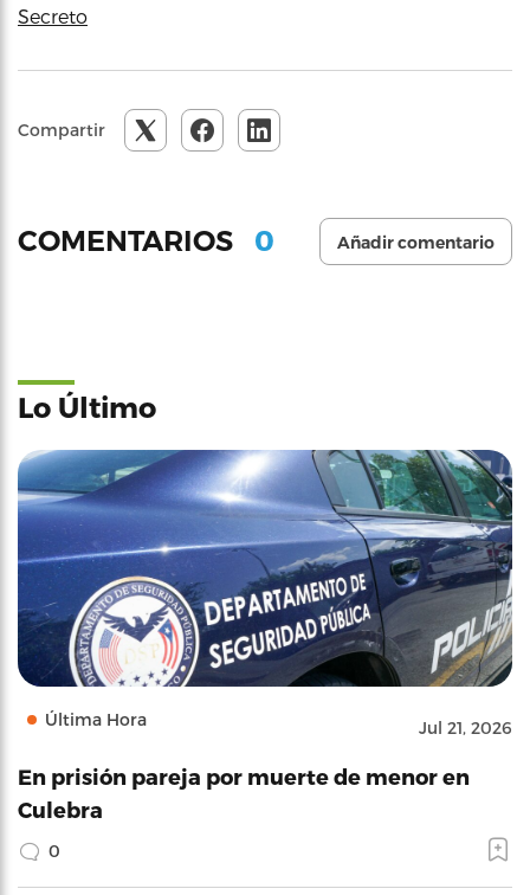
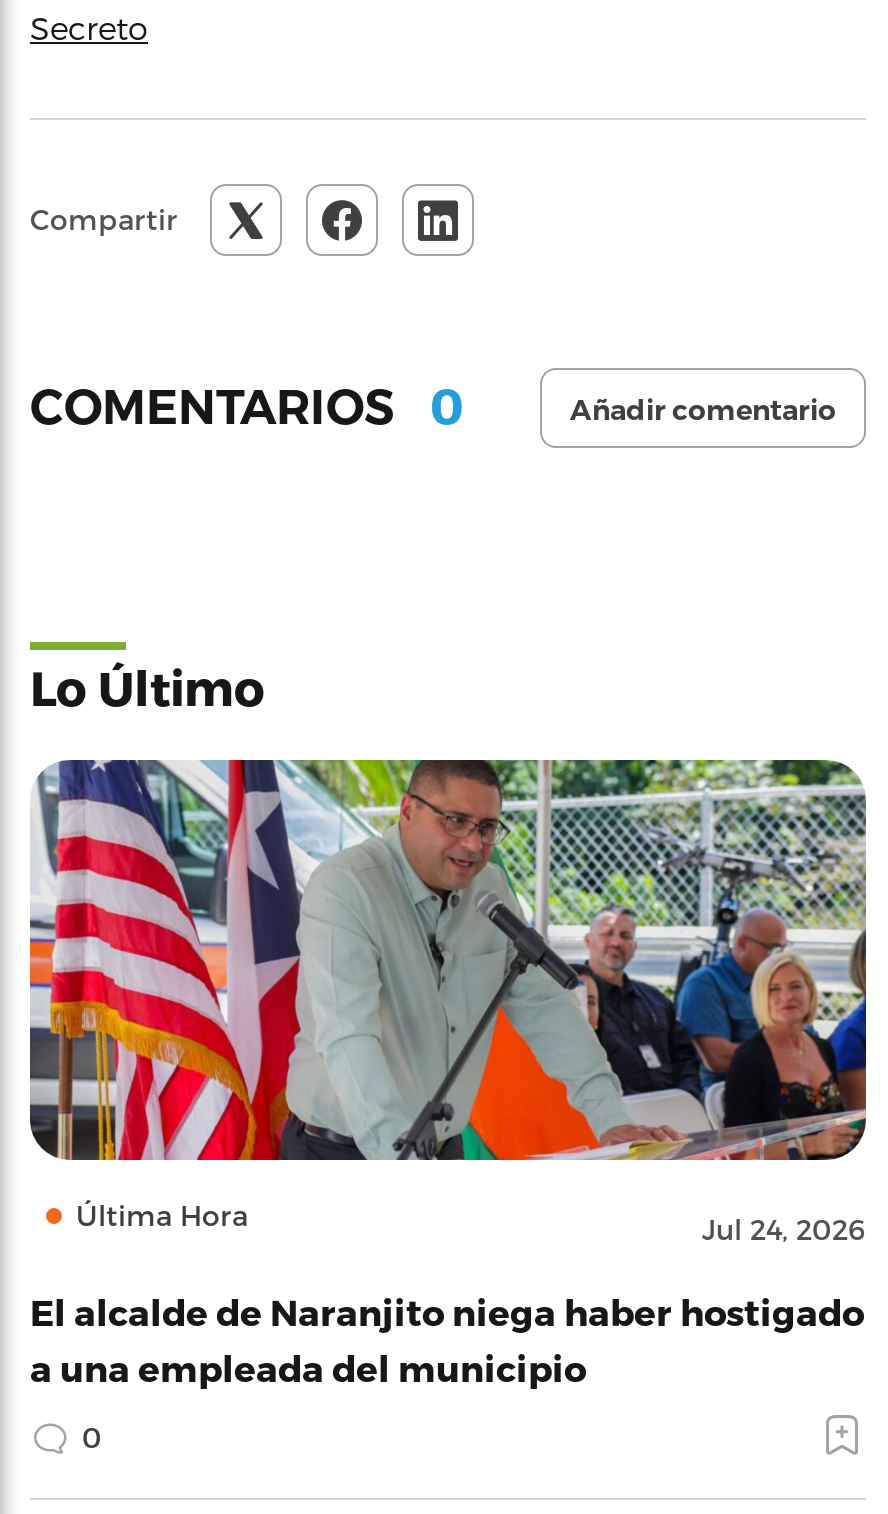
- [image]
- Jul 21, 2026
+ [image]
+ Jul 24, 2026

- En prisión pareja por muerte de menor en
- Culebra
+ El alcalde de Naranjito niega haber hostigado
+ a una empleada del municipio
